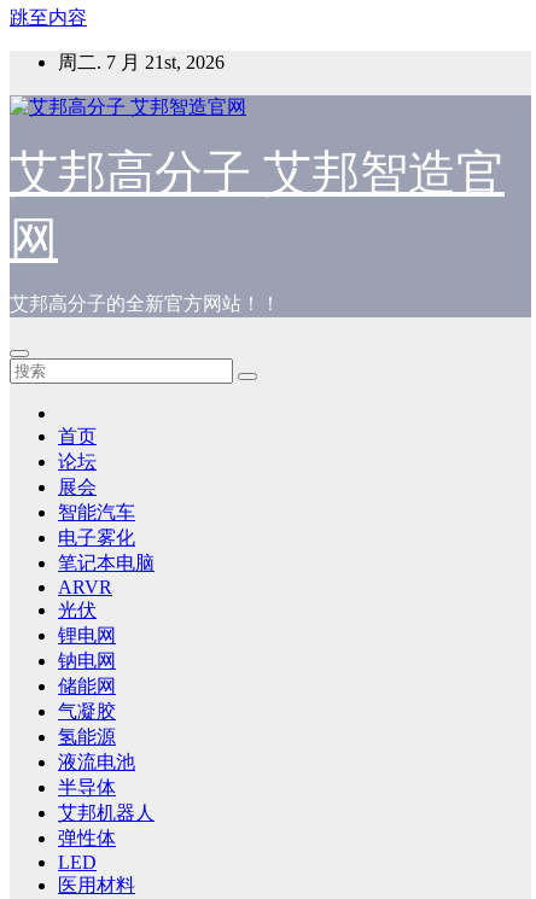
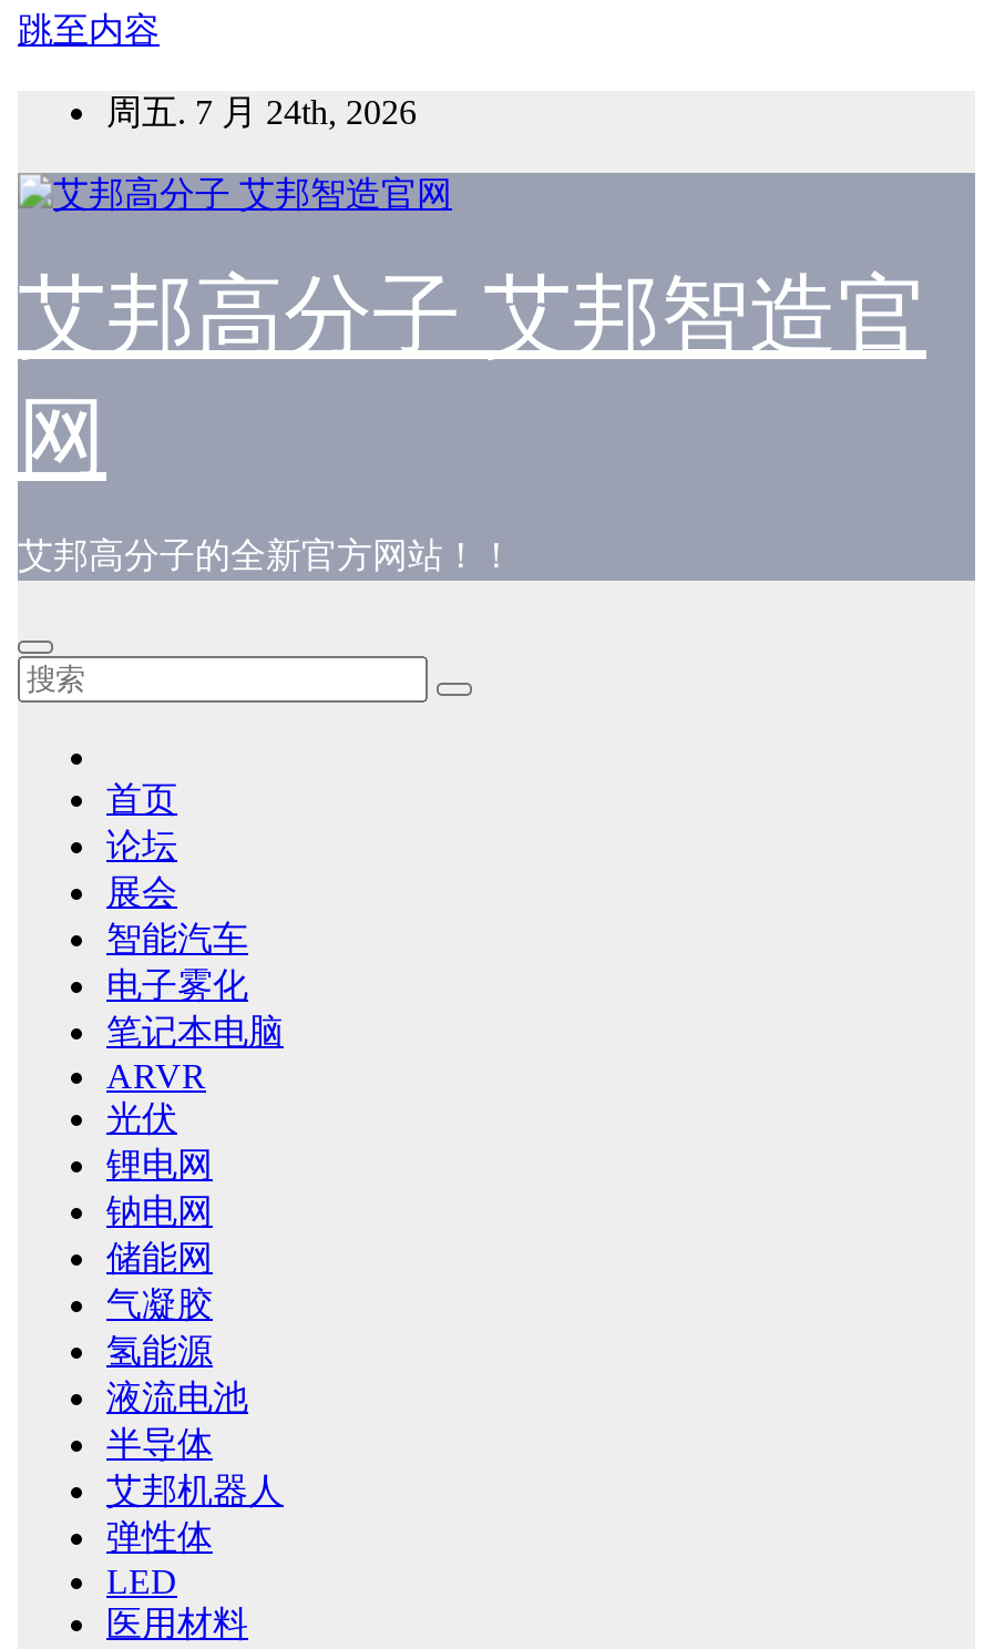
- 周二. 7 月 21st, 2026
+ 周五. 7 月 24th, 2026
